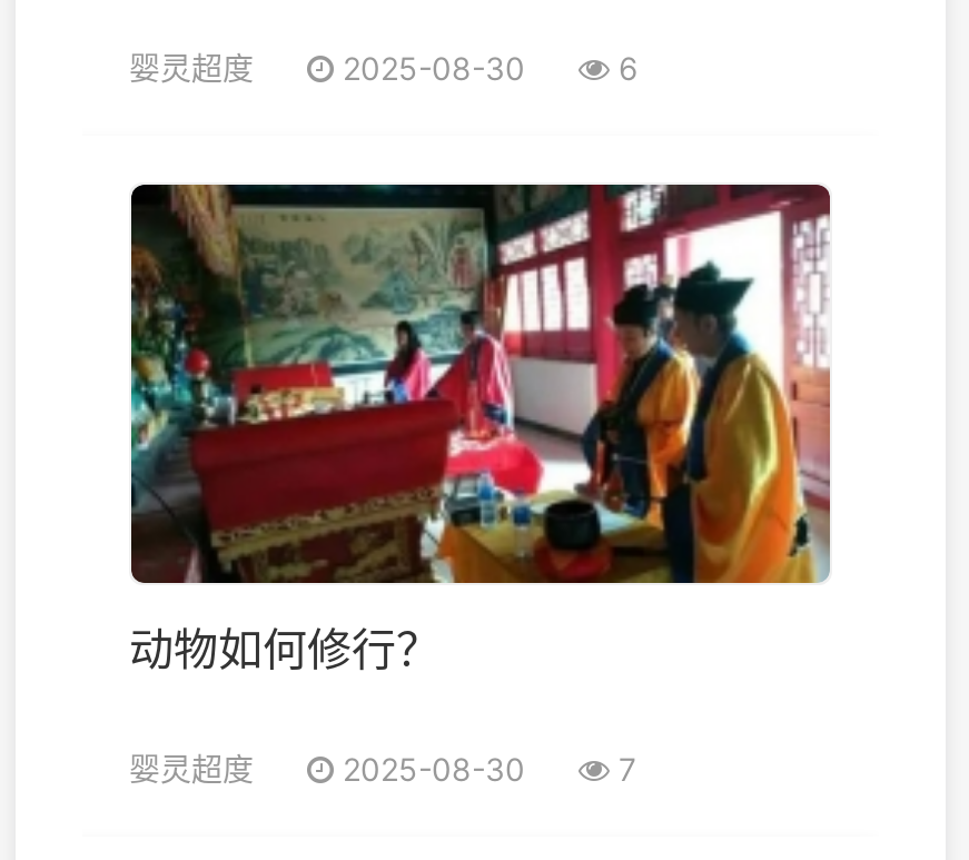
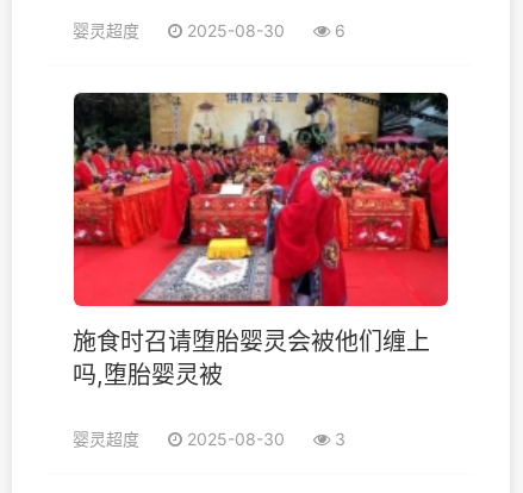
- [image]
- 动物如何修行？
+ [image]
+ 施食时召请堕胎婴灵会被他们缠上
+ 吗,堕胎婴灵被

- 2025-08-30 7
+ 2025-08-30 3
